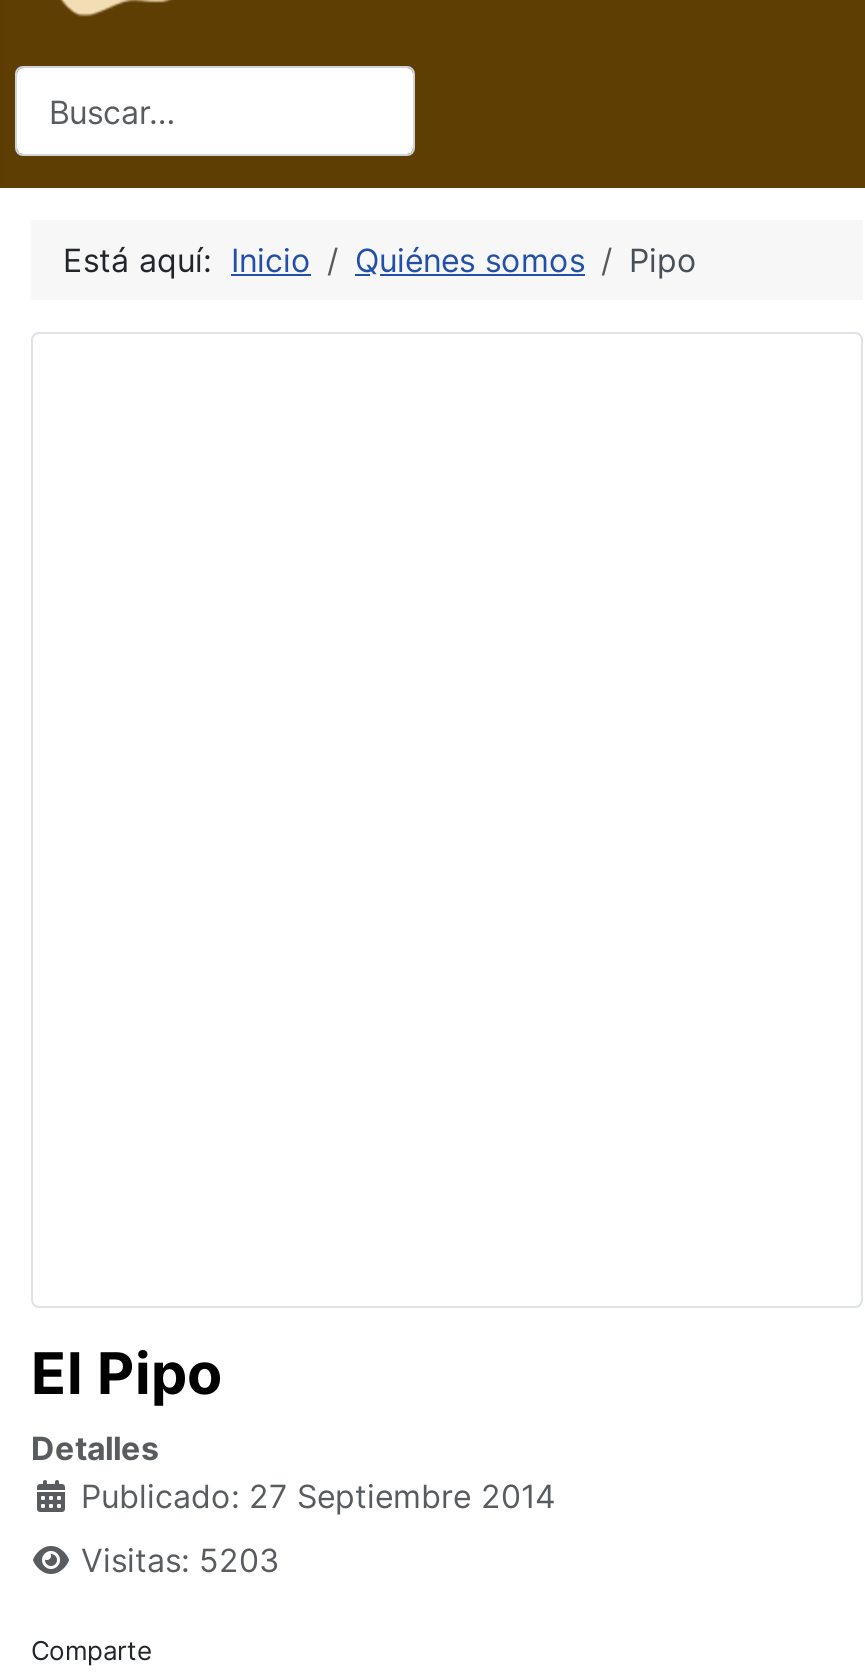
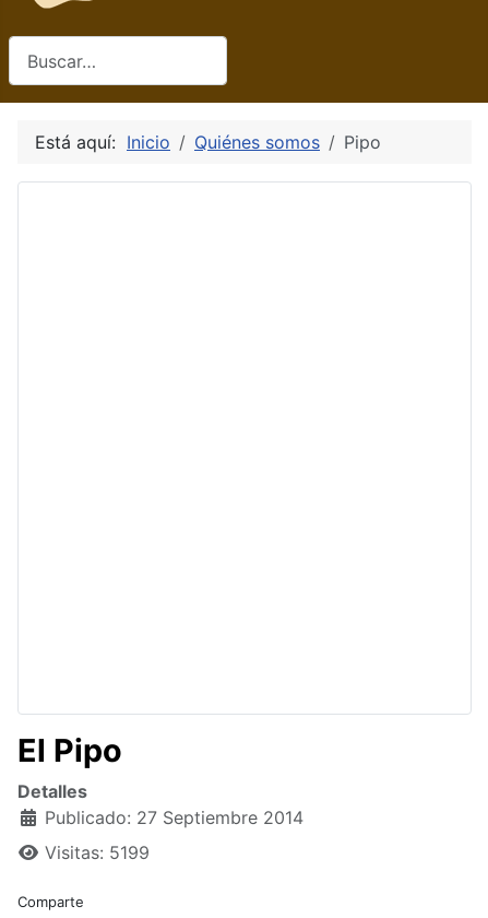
- Visitas: 5203
+ Visitas: 5199
